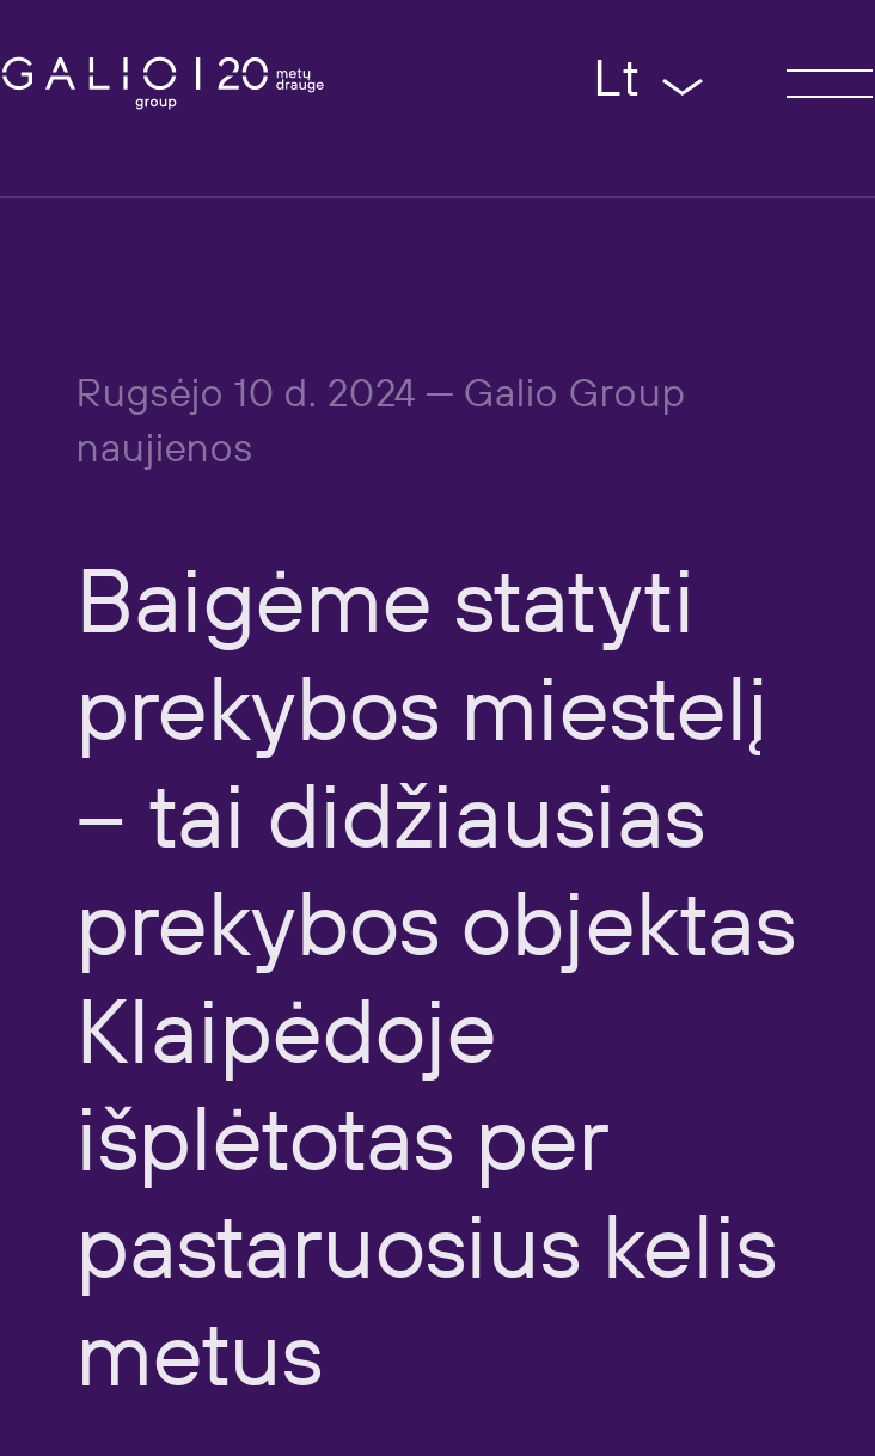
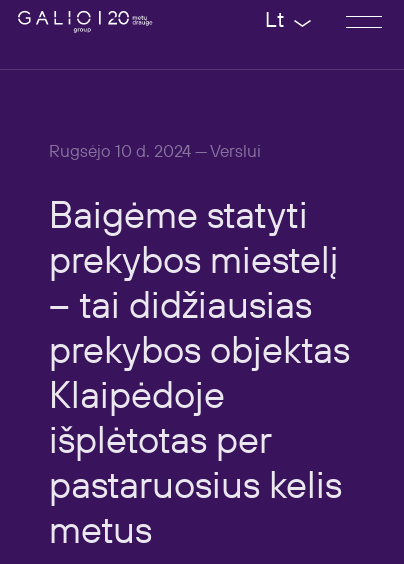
- Rugsėjo 10 d. 2024 — Galio Group
- naujienos
+ Rugsėjo 10 d. 2024 — Verslui
